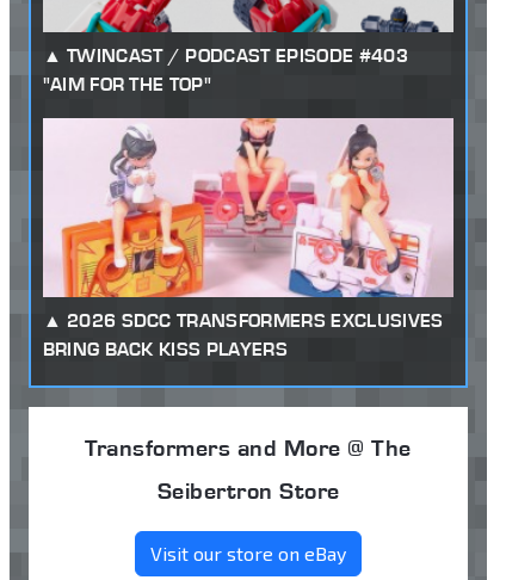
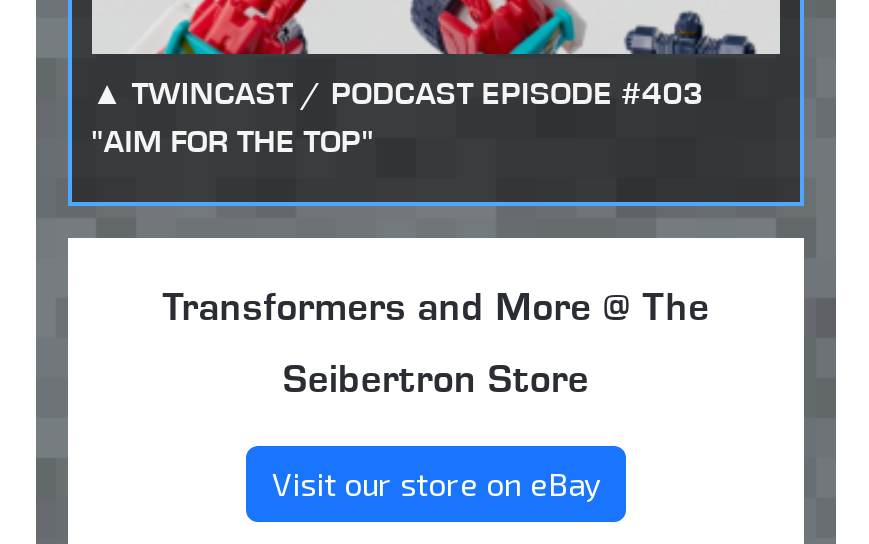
- [image]
- 2026 SDCC TRANSFORMERS EXCLUSIVES
- BRING BACK KISS PLAYERS
